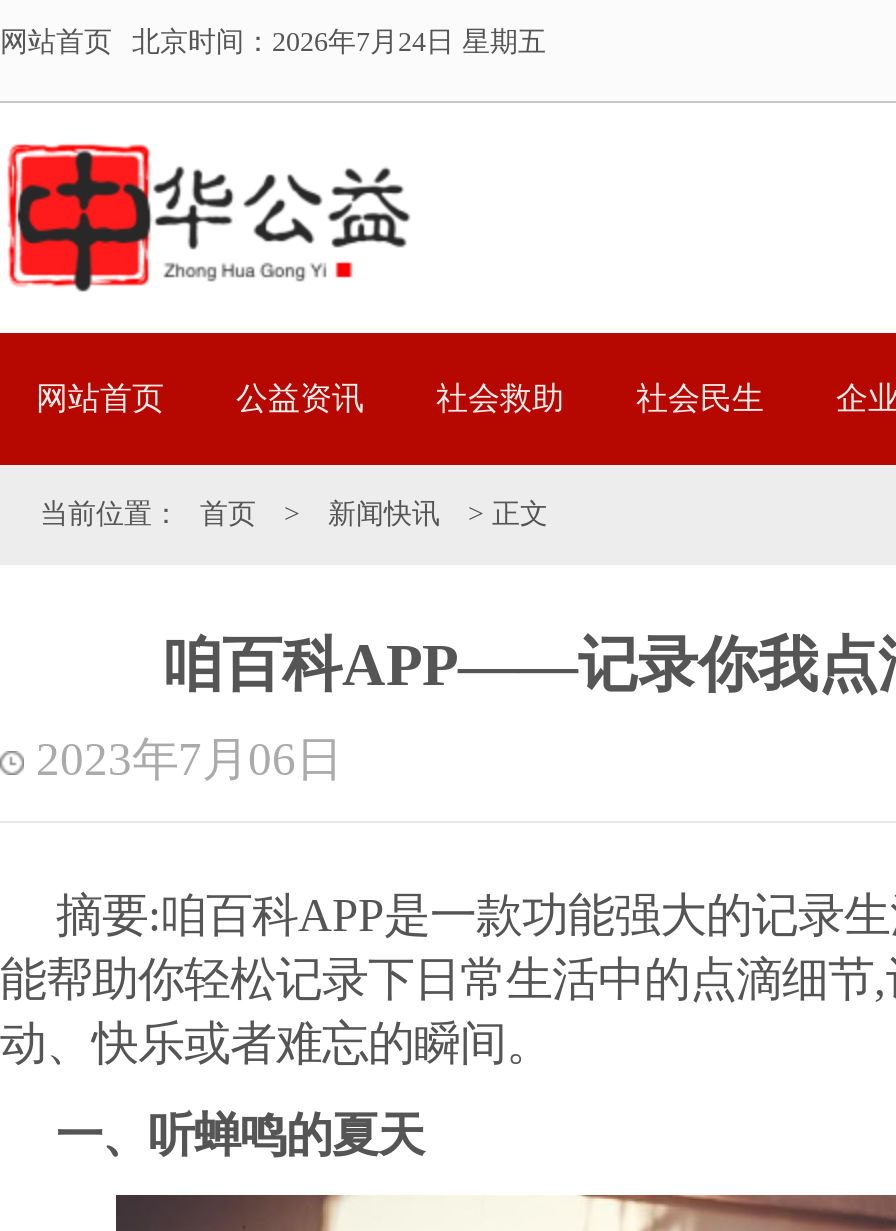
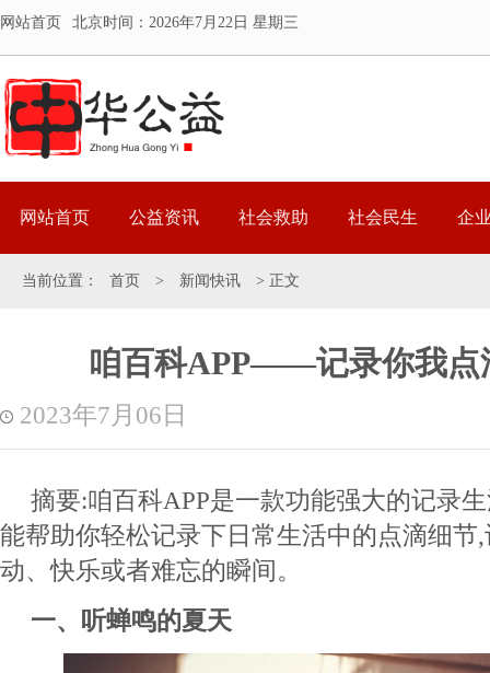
- 北京时间：2026年7月24日 星期五
+ 北京时间：2026年7月22日 星期三
